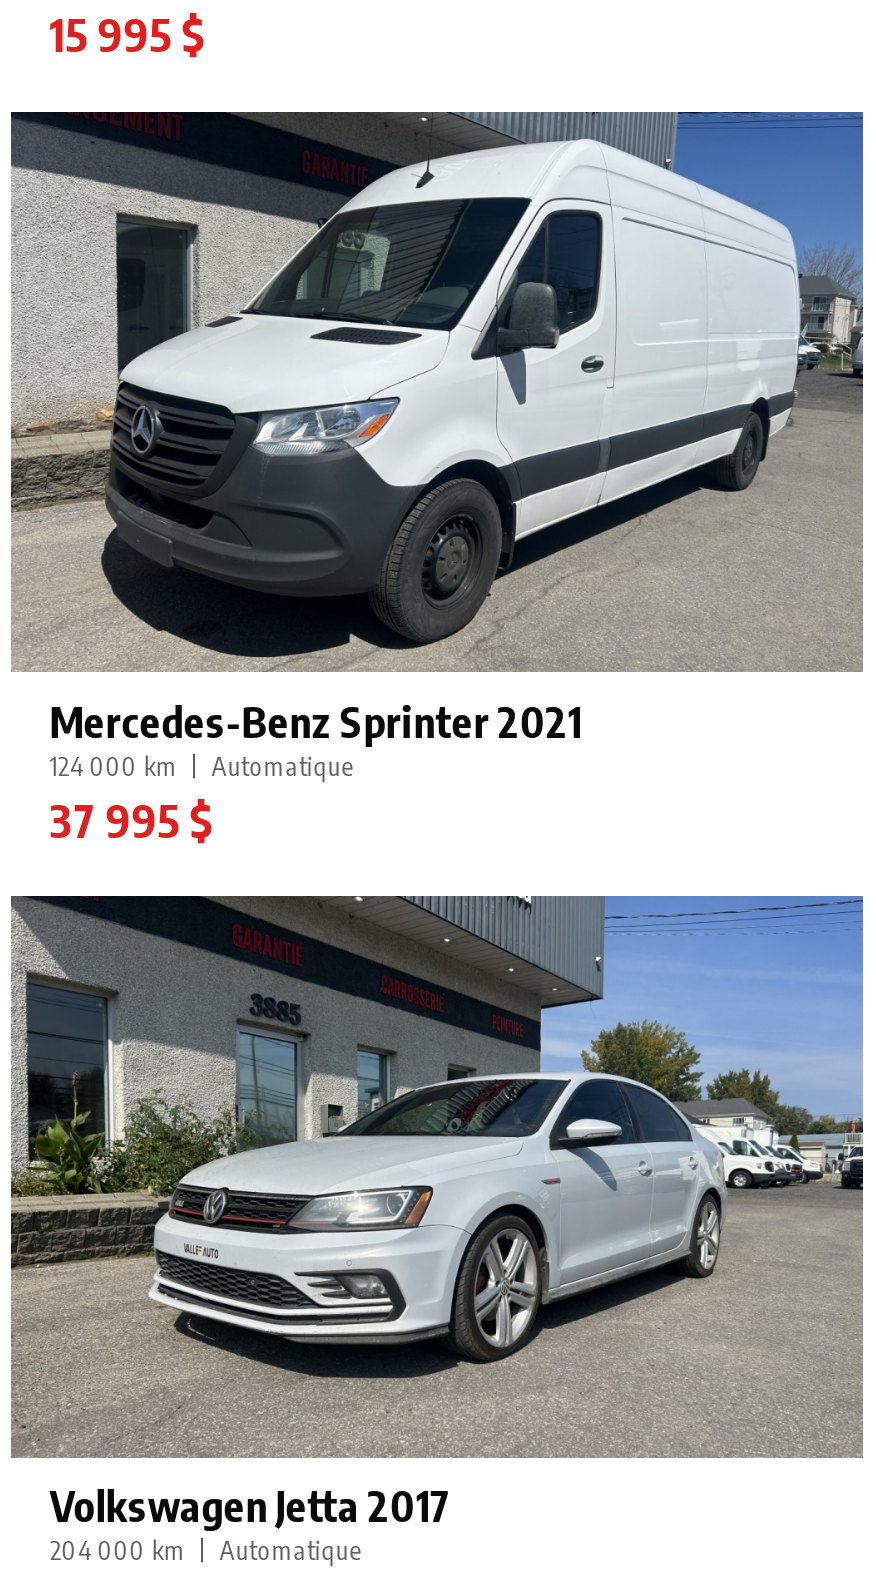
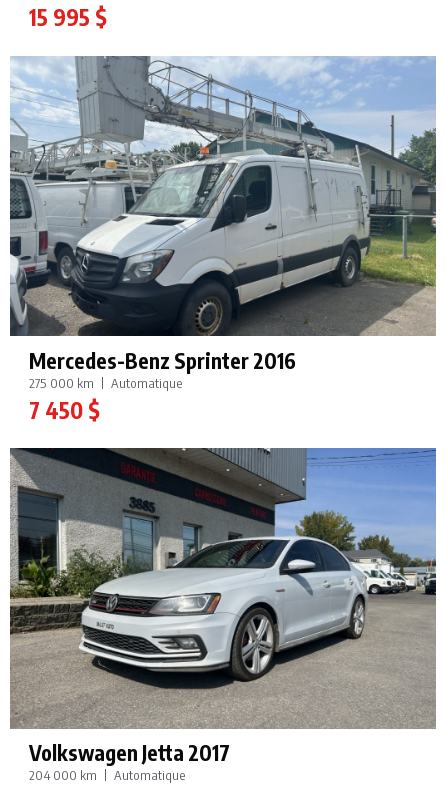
- [image]
- Mercedes-Benz Sprinter 2021
+ [image]
+ Mercedes-Benz Sprinter 2016

- 124 000 km Automatique
+ 275 000 km Automatique

- 37 995 $
+ 7 450 $
